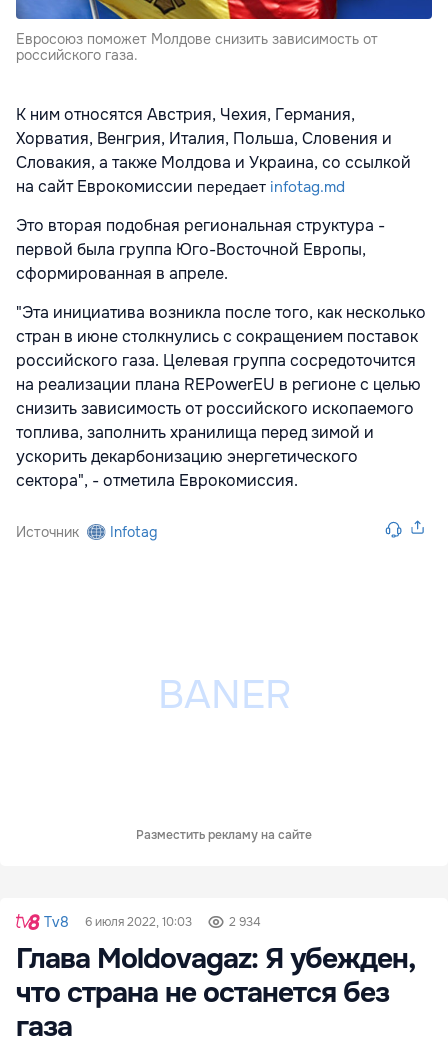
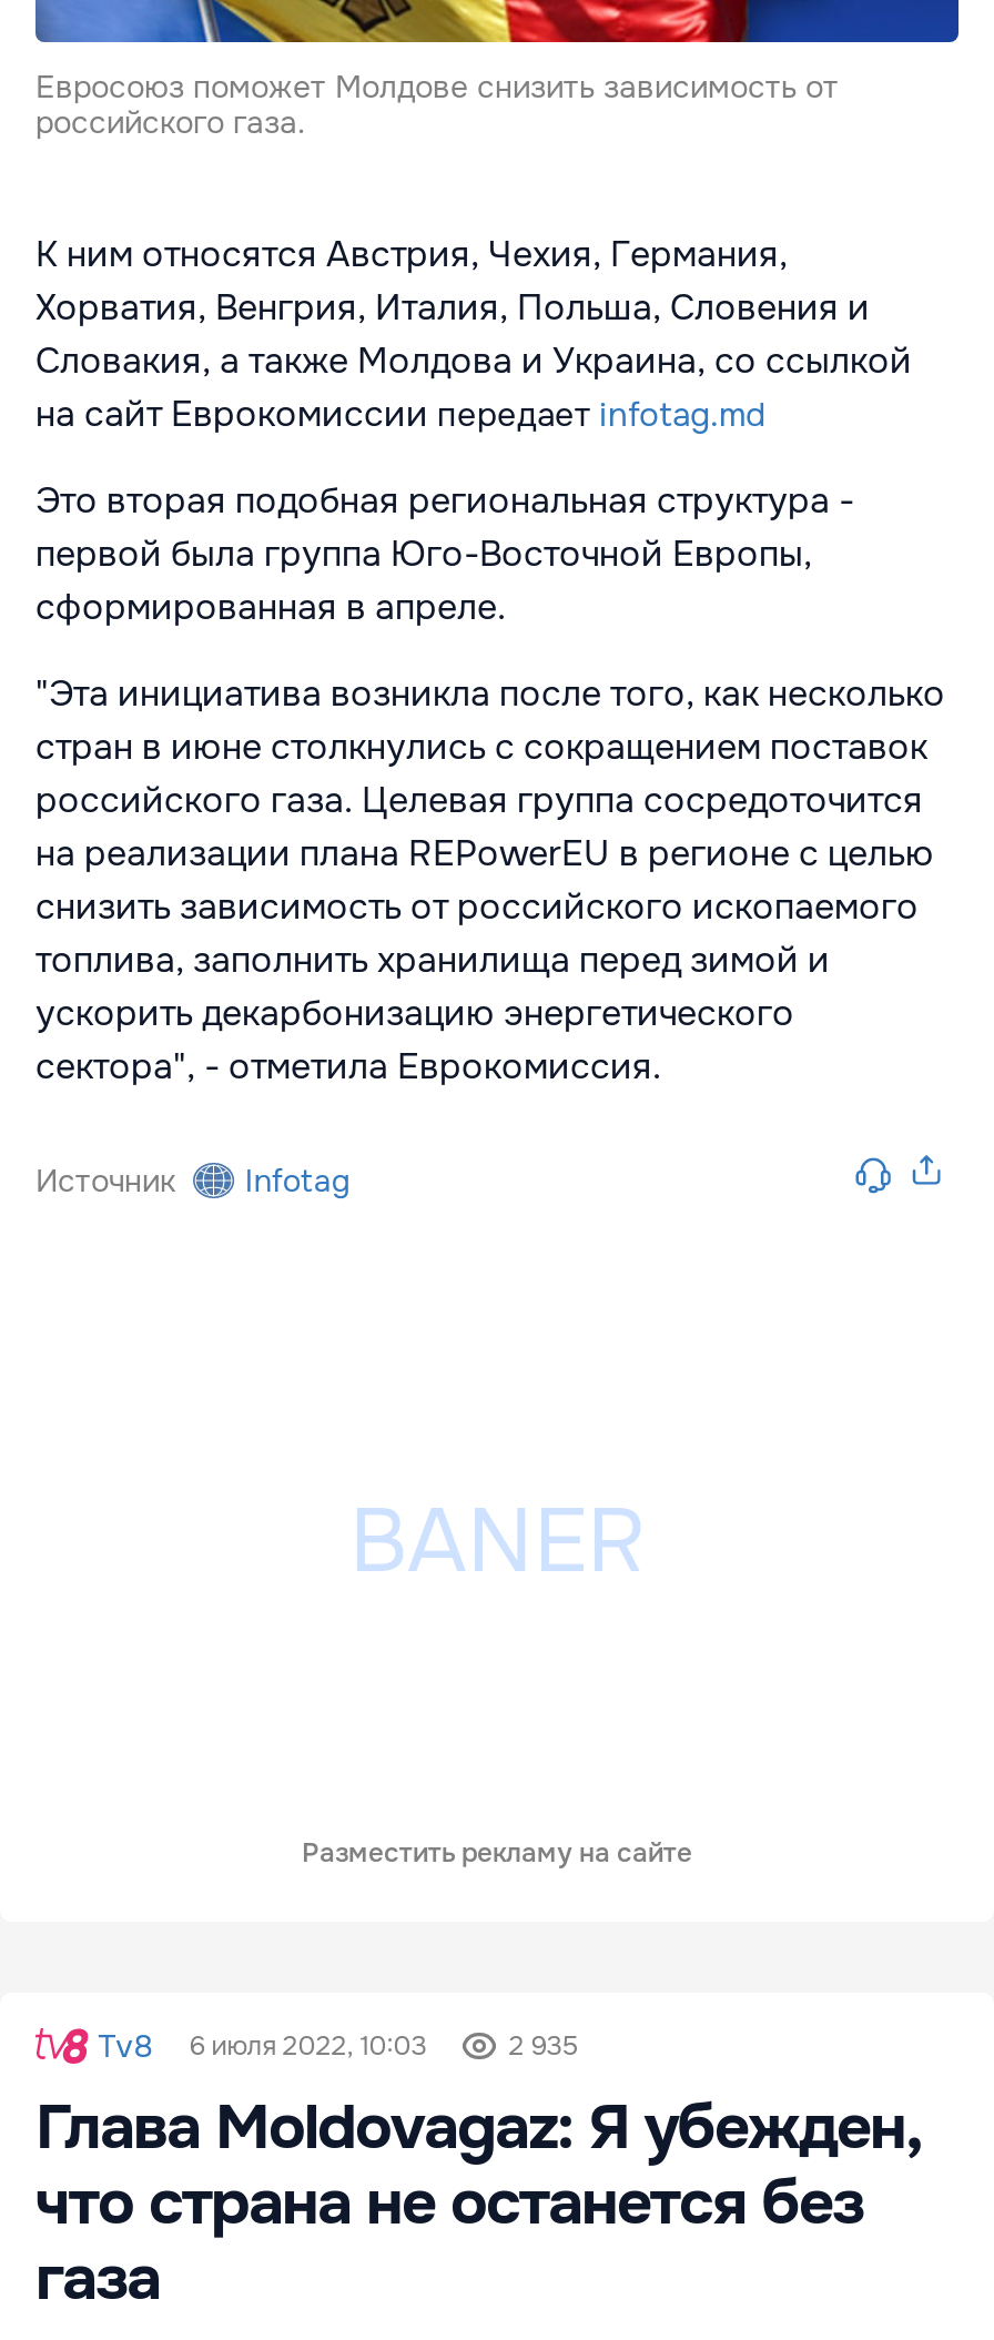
- 2 934
+ 2 935
